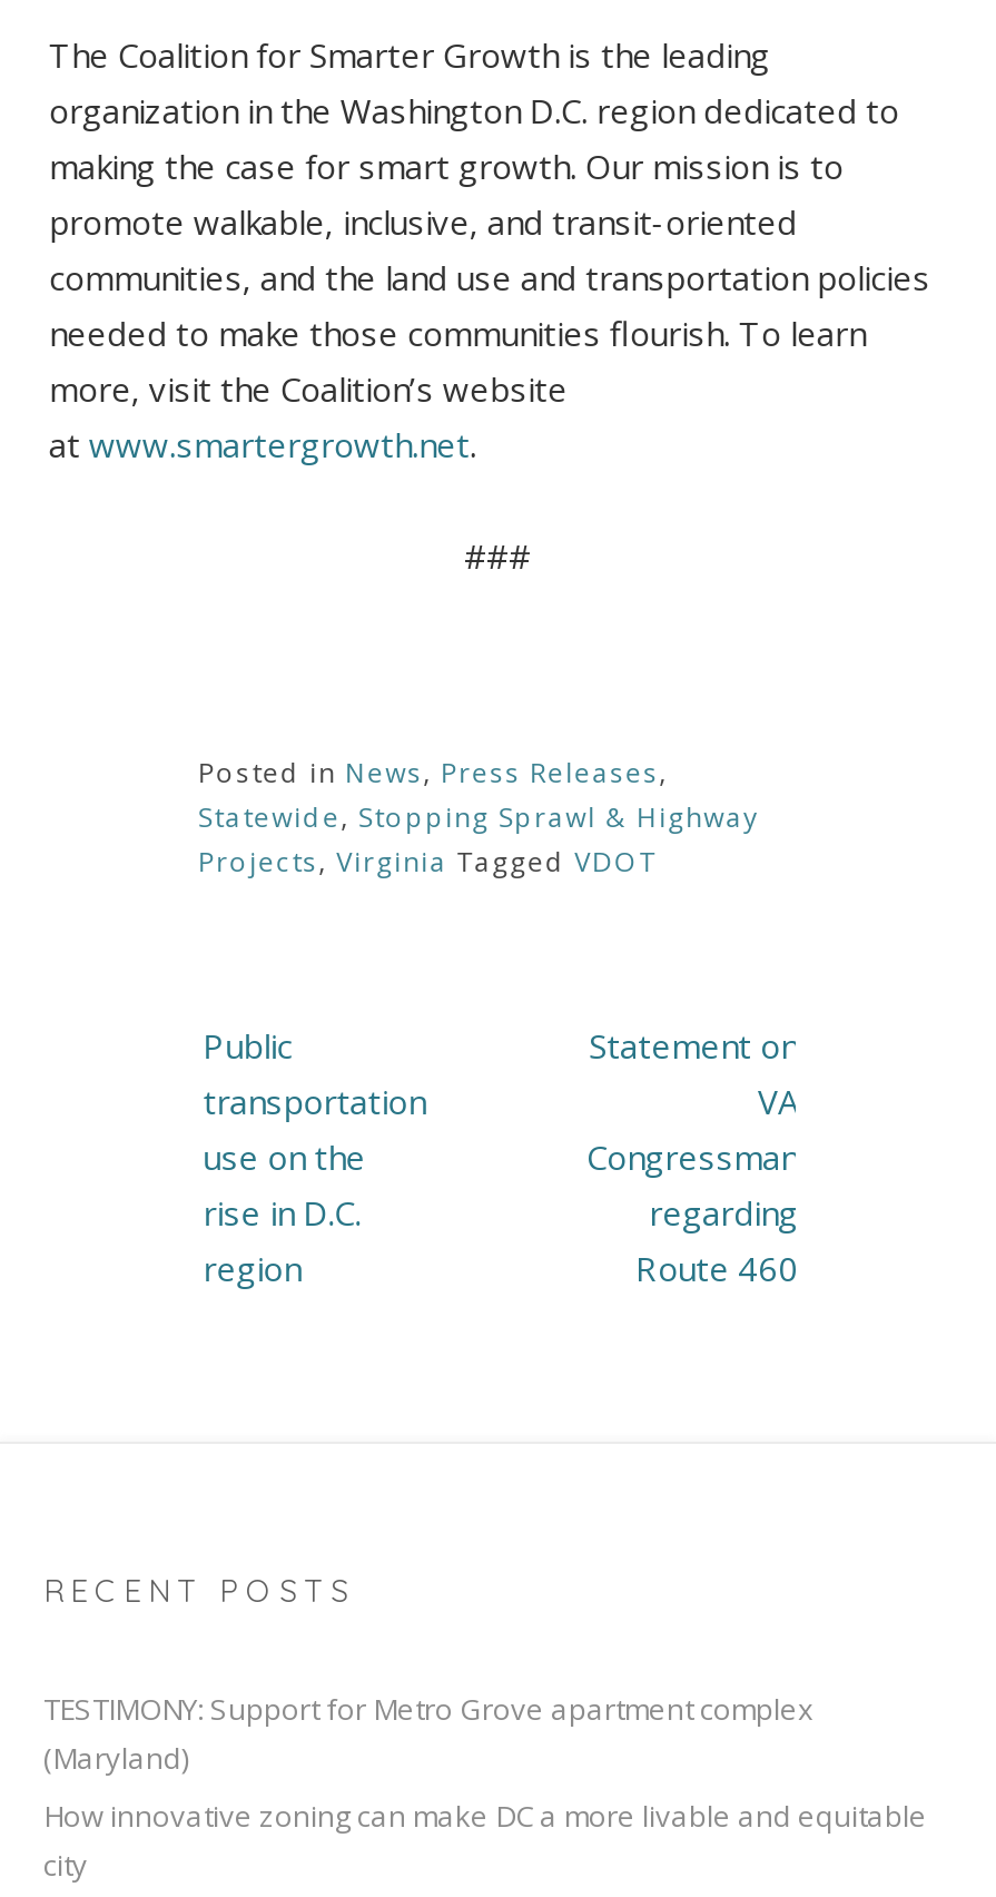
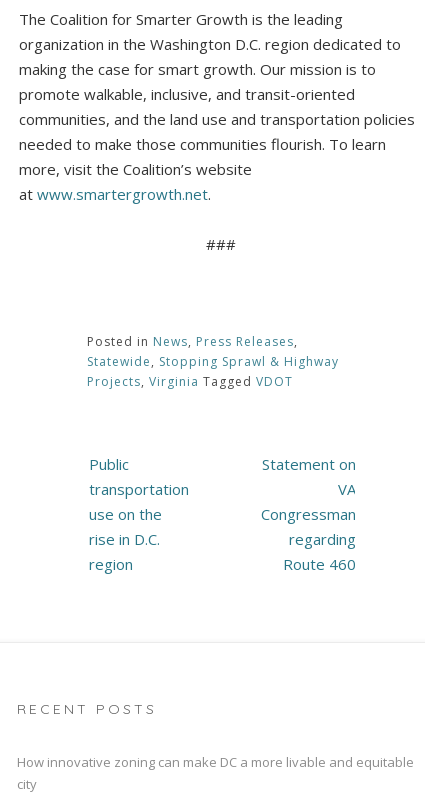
- TESTIMONY: Support for Metro Grove apartment complex
- (Maryland)
